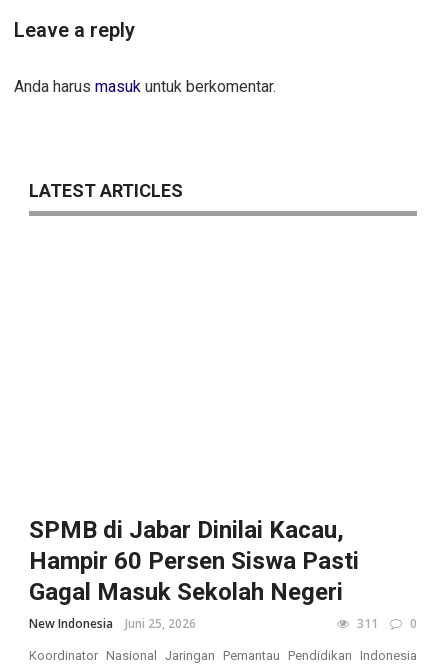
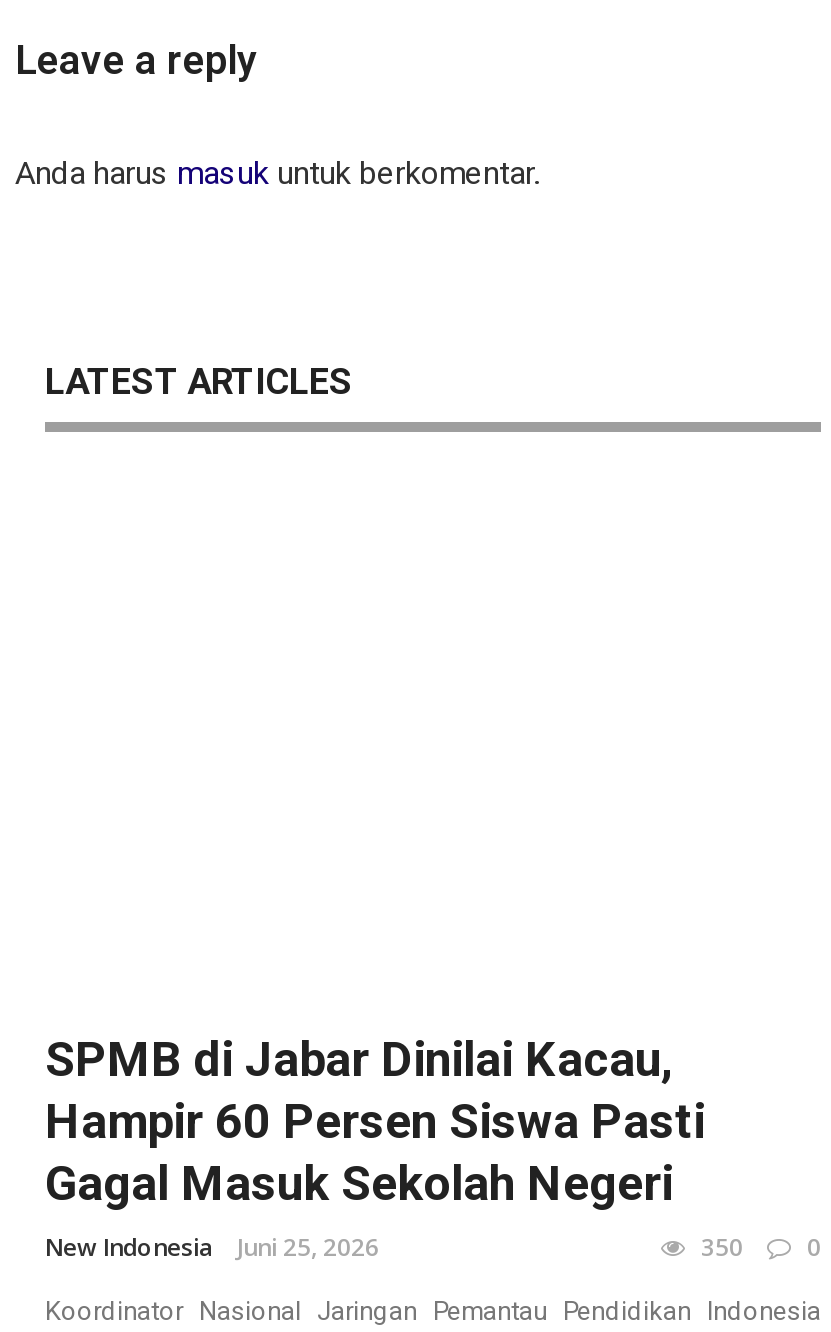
- 311 0
+ 350 0
